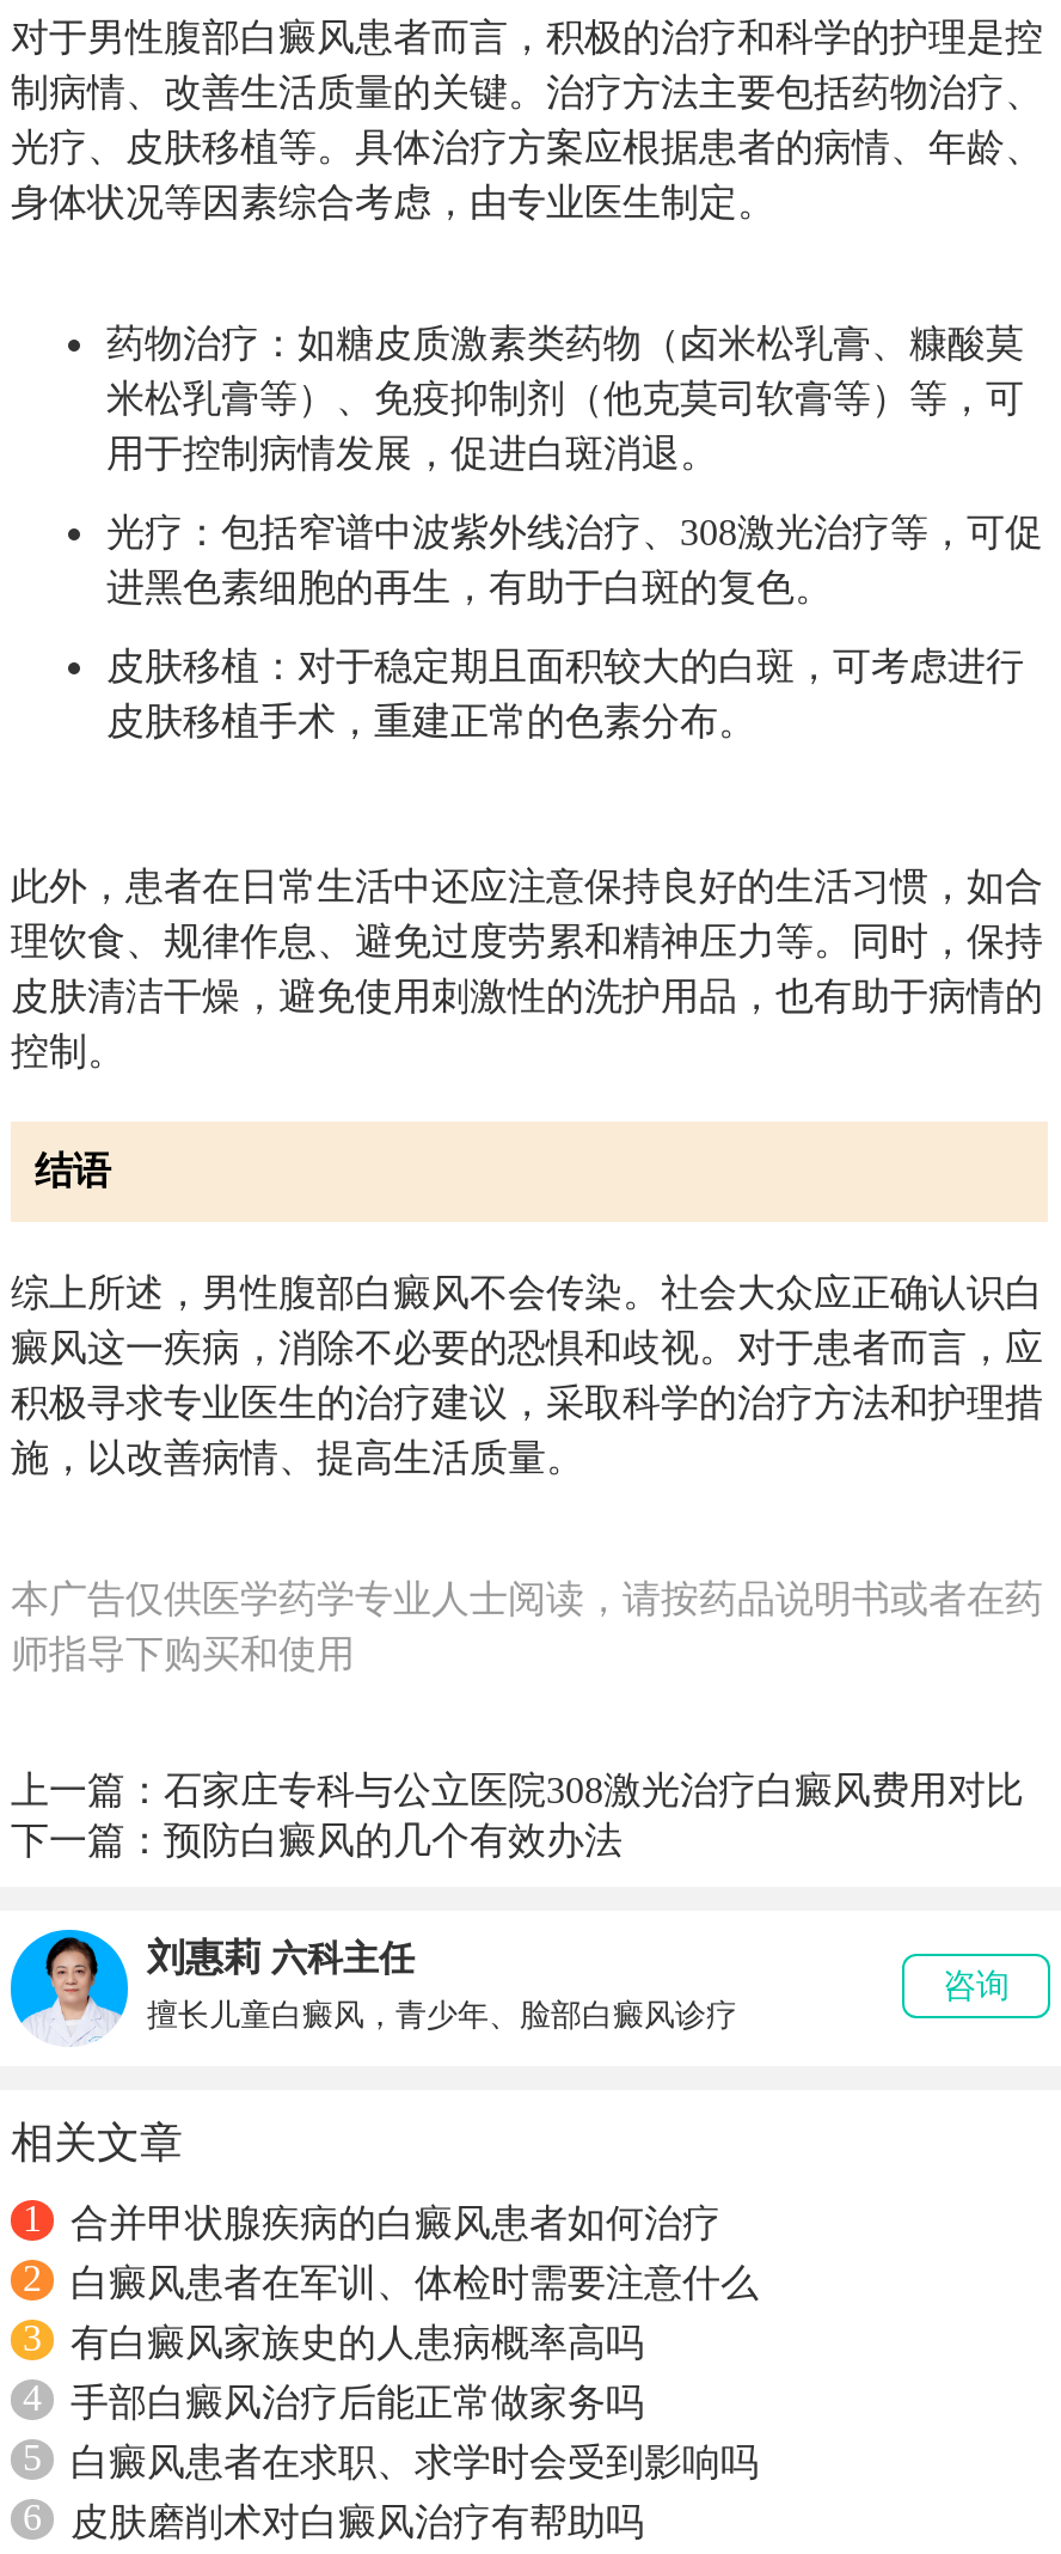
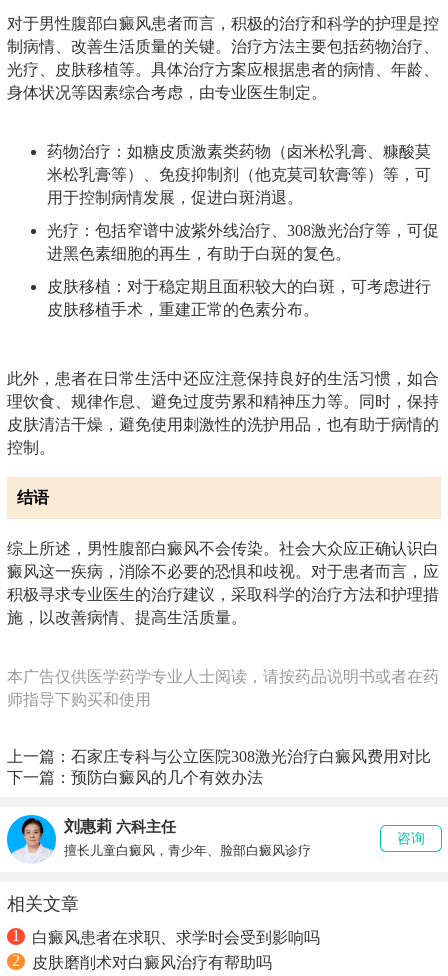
- 合并甲状腺疾病的白癜风患者如何治疗
- 2
- 白癜风患者在军训、体检时需要注意什么
- 3
- 有白癜风家族史的人患病概率高吗
- 4
- 手部白癜风治疗后能正常做家务吗
- 5

- 6 皮肤磨削术对白癜风治疗有帮助吗
+ 2 皮肤磨削术对白癜风治疗有帮助吗
